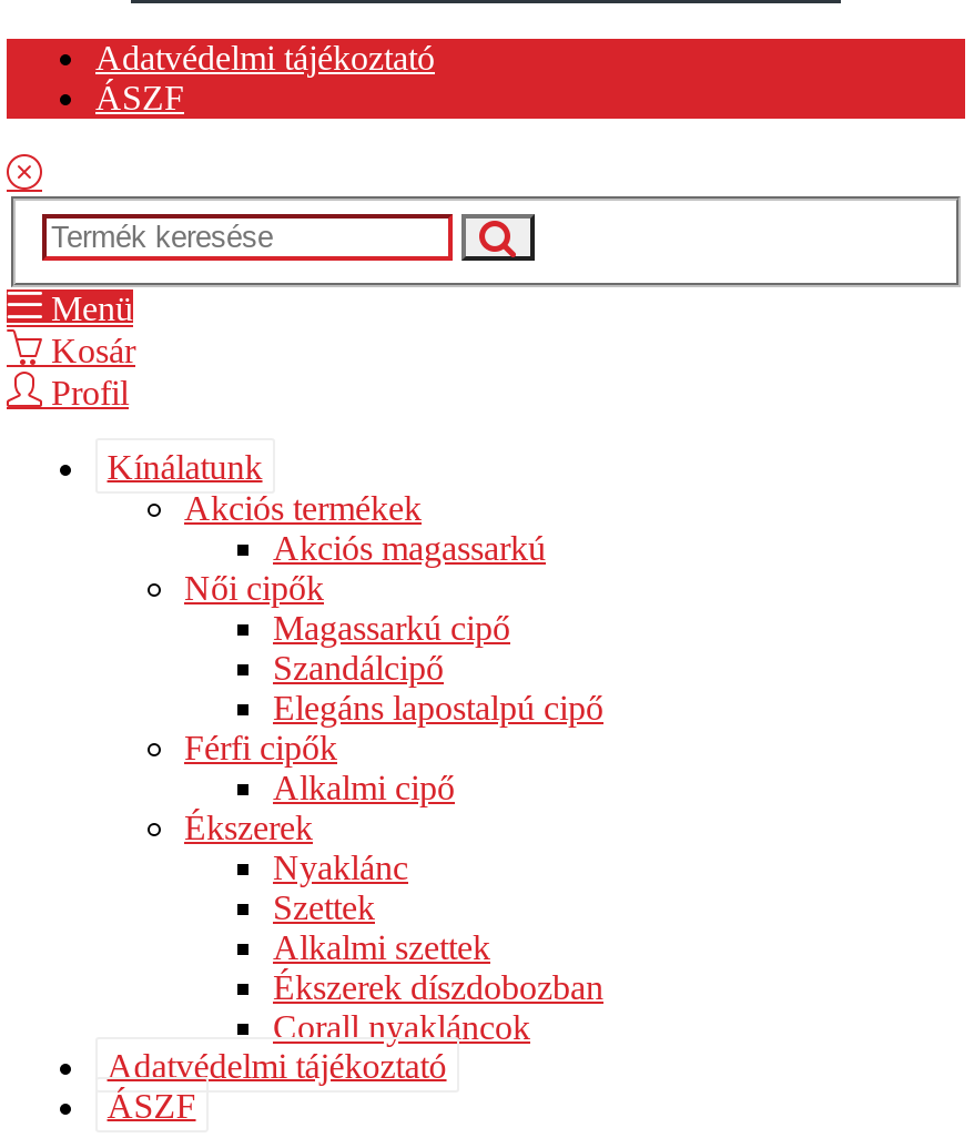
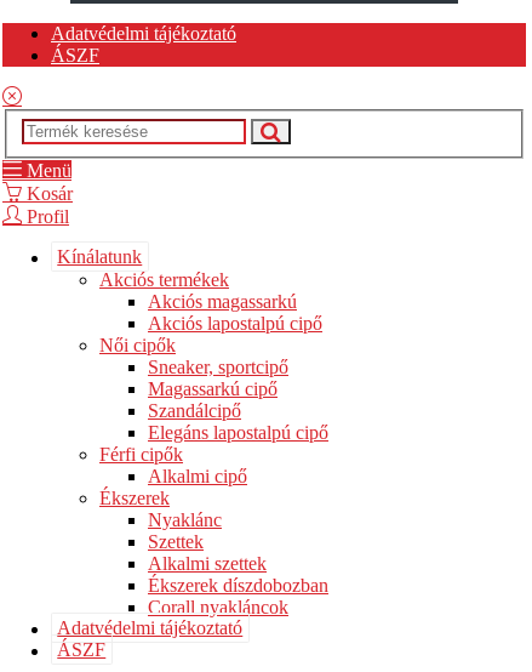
+ Akciós lapostalpú cipő

+ Sneaker, sportcipő
